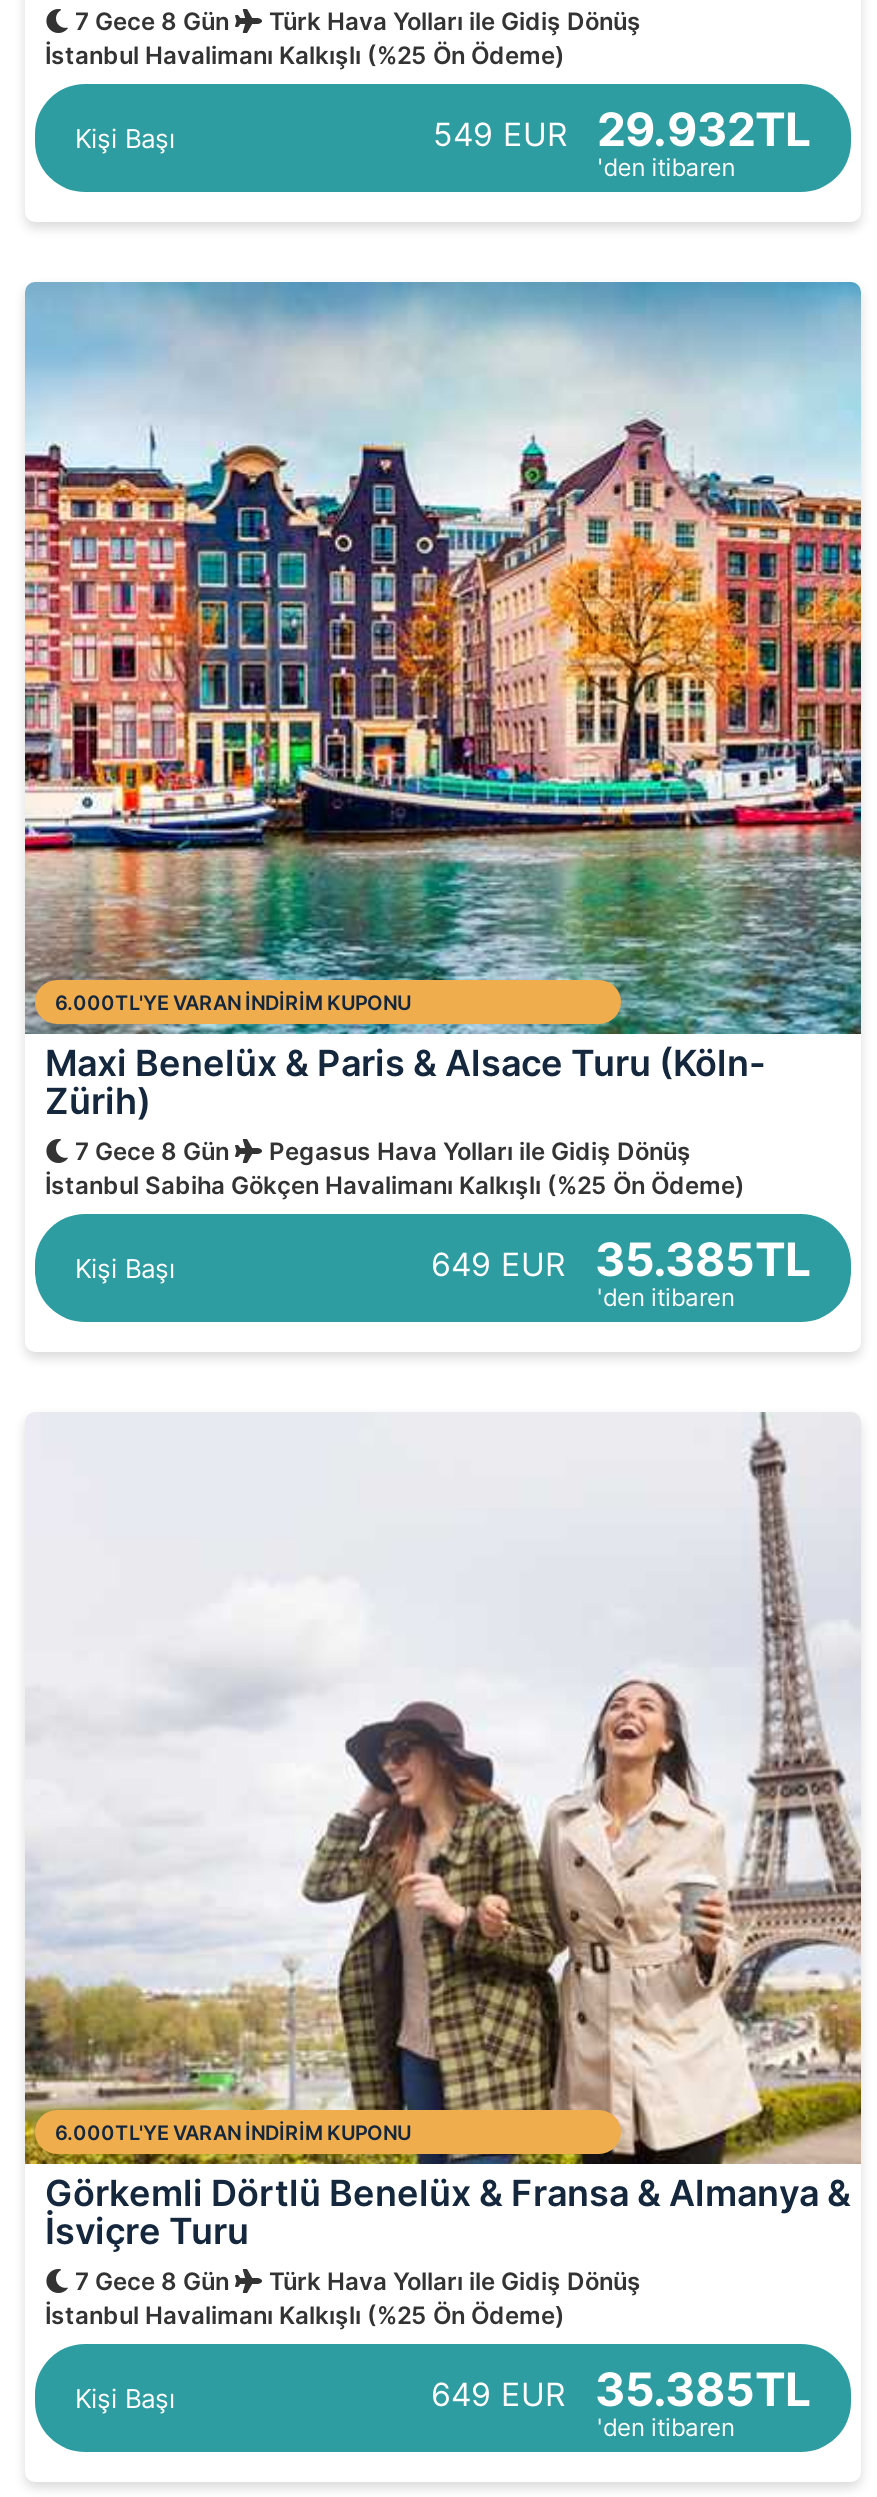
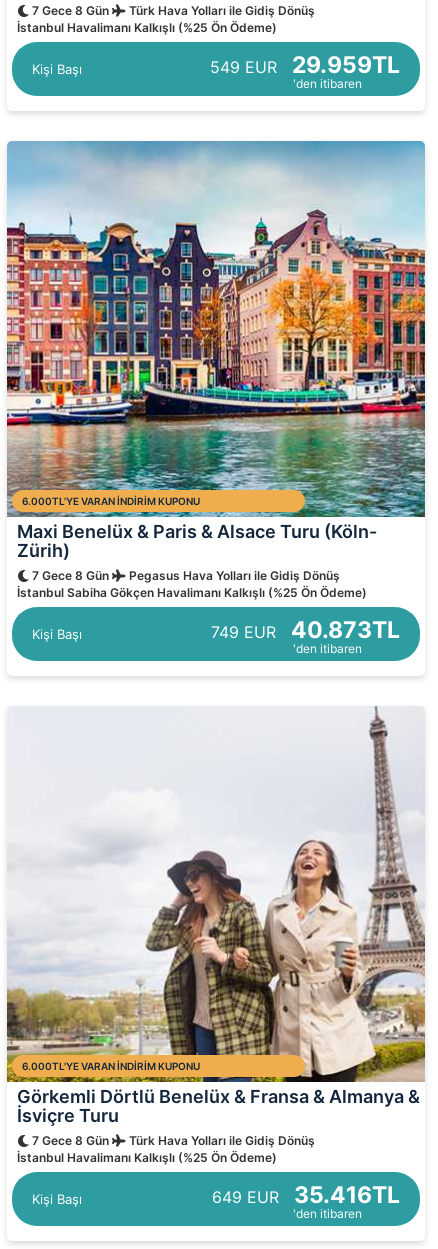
- 549 EUR 29.932TL
+ 549 EUR 29.959TL

- 649 EUR 35.385TL
+ 749 EUR 40.873TL

- 649 EUR 35.385TL
+ 649 EUR 35.416TL
